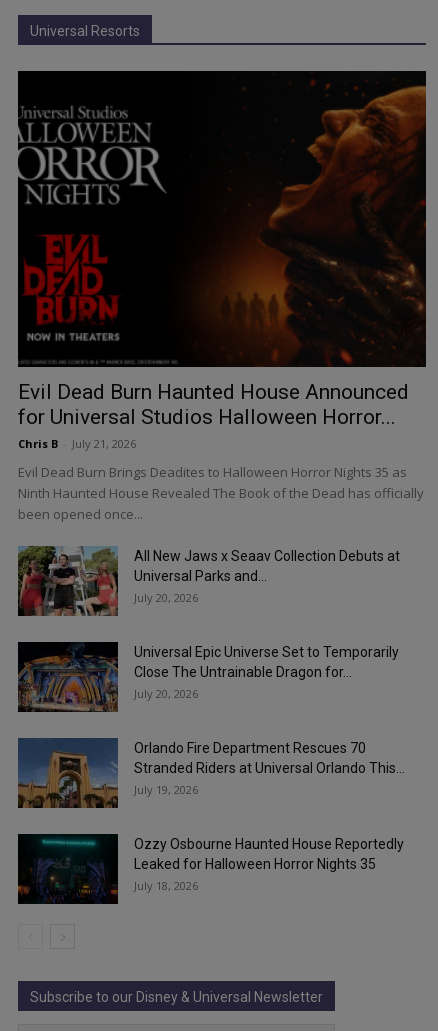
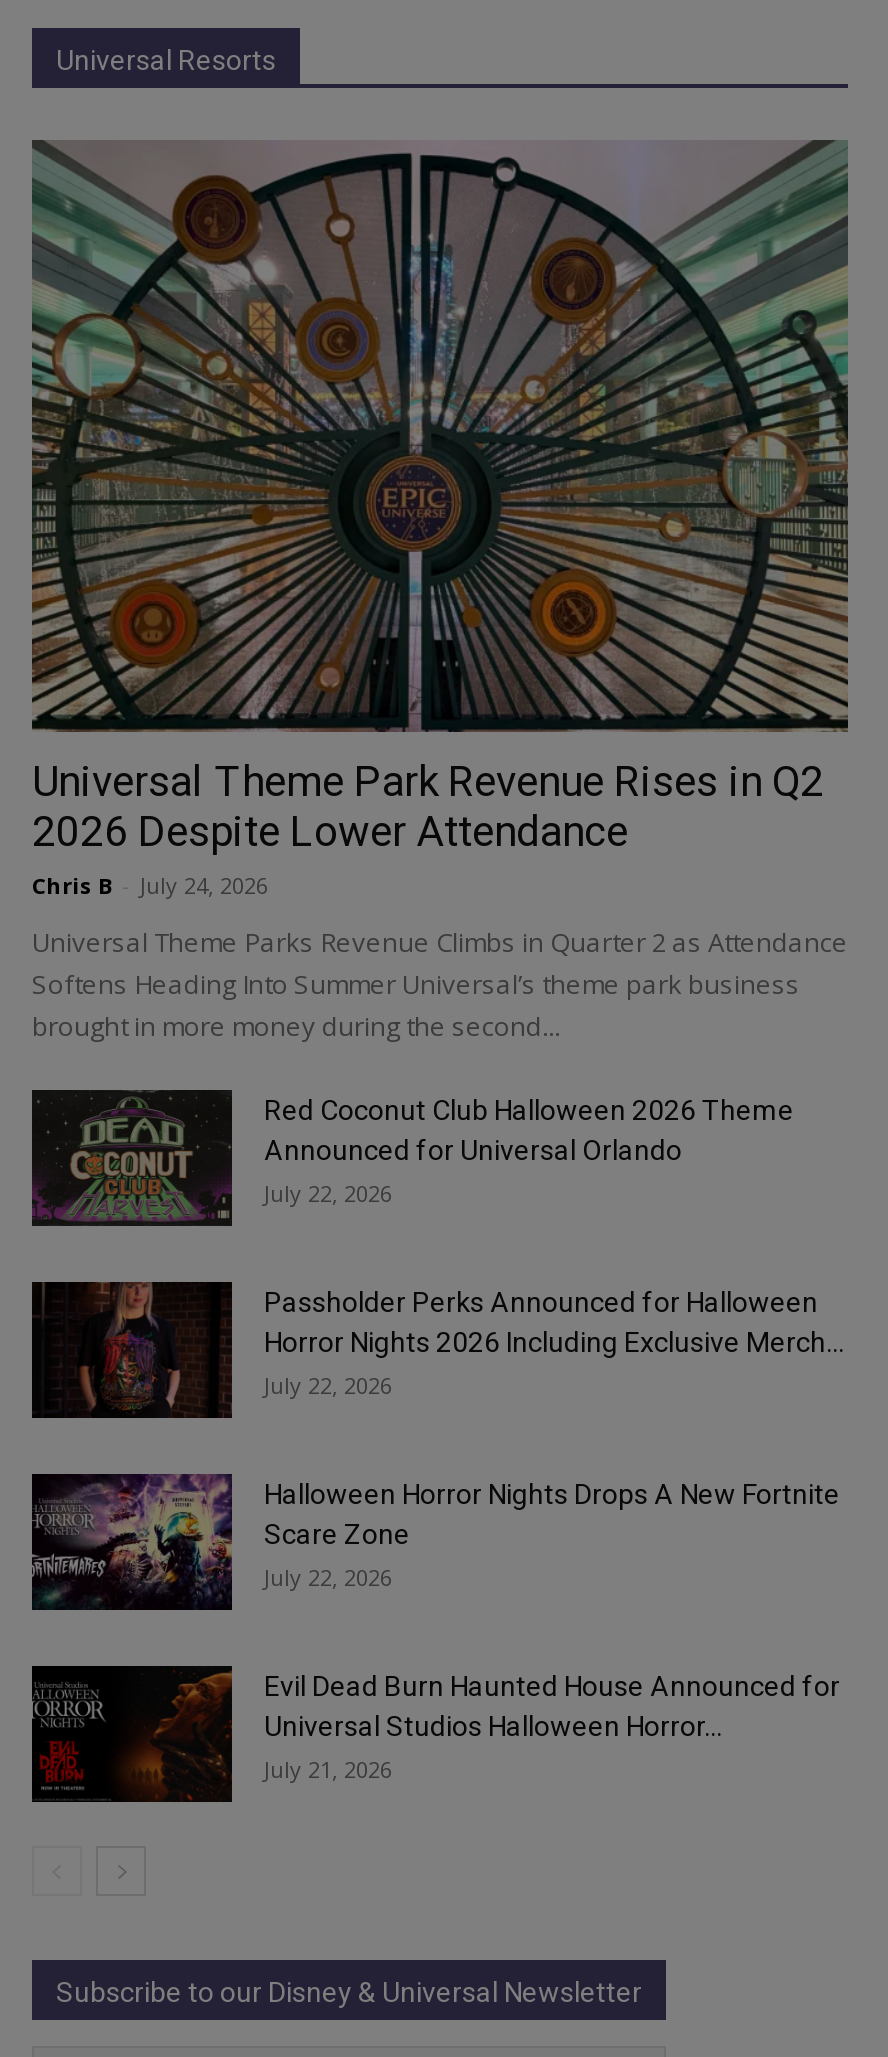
- [image]
- Evil Dead Burn Haunted House Announced
- for Universal Studios Halloween Horror...
- Chris B - July 21, 2026
+ [image]
+ Universal Theme Park Revenue Rises in Q2
+ 2026 Despite Lower Attendance
+ Chris B - July 24, 2026

- Evil Dead Burn Brings Deadites to Halloween Horror Nights 35 as
- Ninth Haunted House Revealed The Book of the Dead has officially
- been opened once...
+ Universal Theme Parks Revenue Climbs in Quarter 2 as Attendance
+ Softens Heading Into Summer Universal’s theme park business
+ brought in more money during the second...

- [image]
- All New Jaws x Seaav Collection Debuts at
- Universal Parks and...
- July 20, 2026
+ [image]
+ Red Coconut Club Halloween 2026 Theme
+ Announced for Universal Orlando
+ July 22, 2026

- [image]
- Universal Epic Universe Set to Temporarily
- Close The Untrainable Dragon for...
- July 20, 2026
+ [image]
+ Passholder Perks Announced for Halloween
+ Horror Nights 2026 Including Exclusive Merch...
+ July 22, 2026

- [image]
- Orlando Fire Department Rescues 70
- Stranded Riders at Universal Orlando This...
- July 19, 2026
+ [image]
+ Halloween Horror Nights Drops A New Fortnite
+ Scare Zone
+ July 22, 2026

- [image]
- Ozzy Osbourne Haunted House Reportedly
- Leaked for Halloween Horror Nights 35
- July 18, 2026
+ [image]
+ Evil Dead Burn Haunted House Announced for
+ Universal Studios Halloween Horror...
+ July 21, 2026
